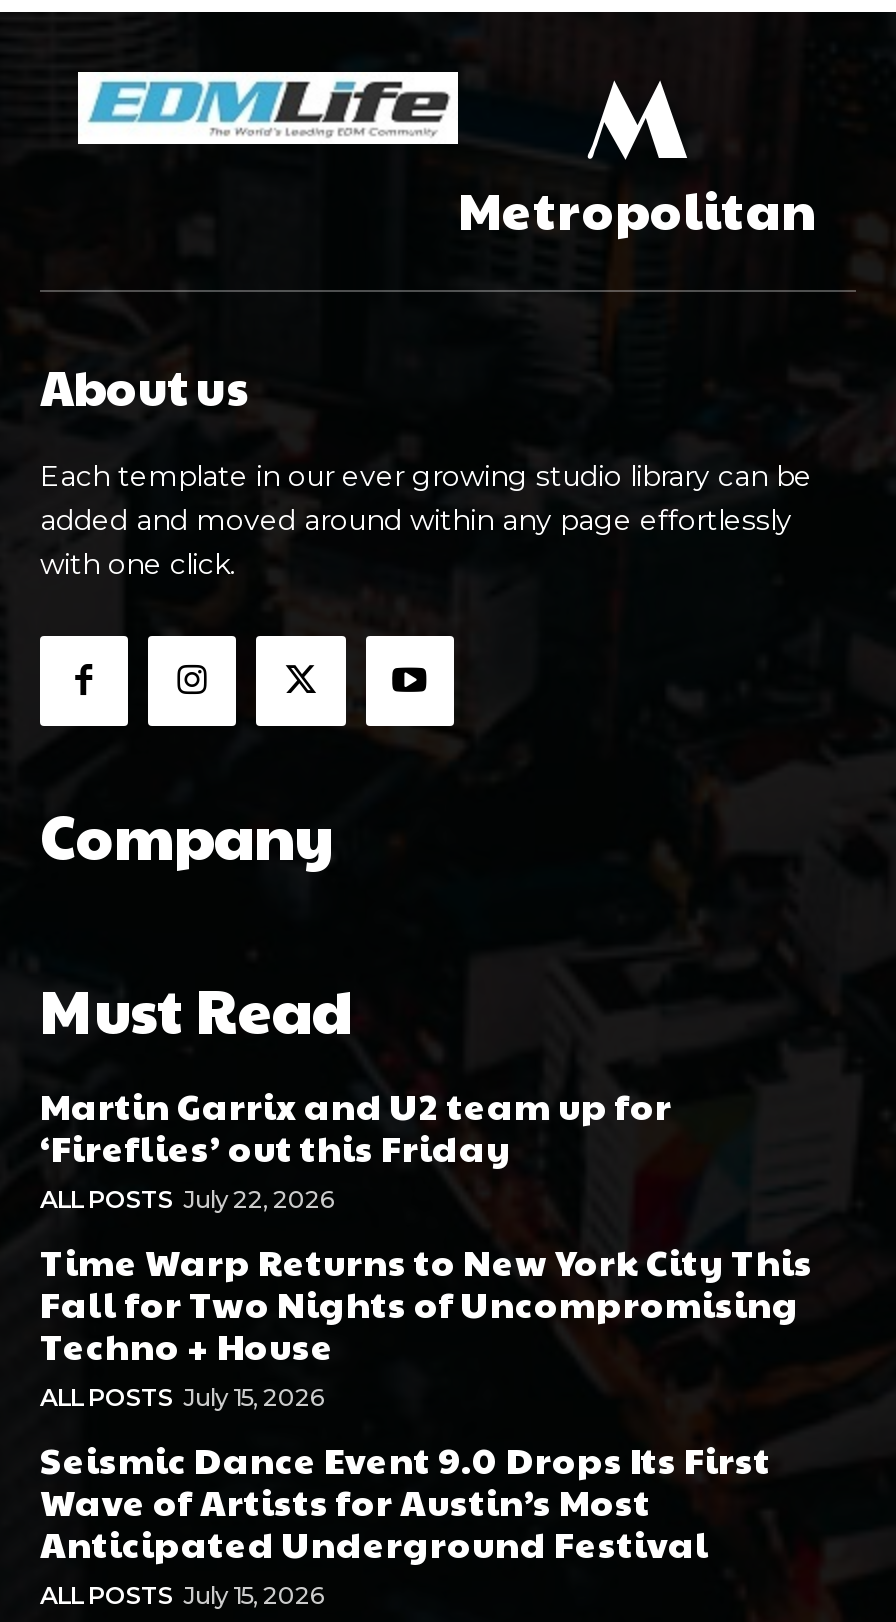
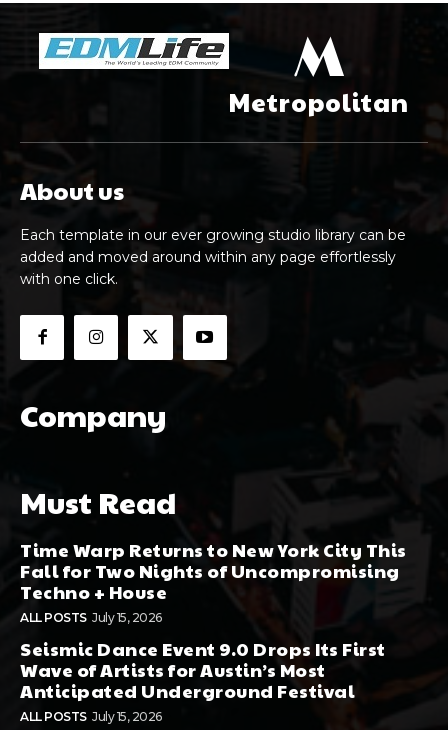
- Martin Garrix and U2 team up for
- ‘Fireflies’ out this Friday
- ALL POSTS July 22, 2026
